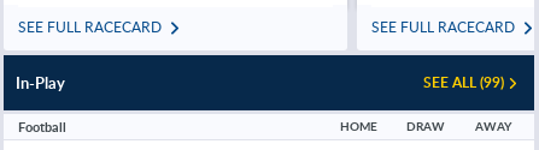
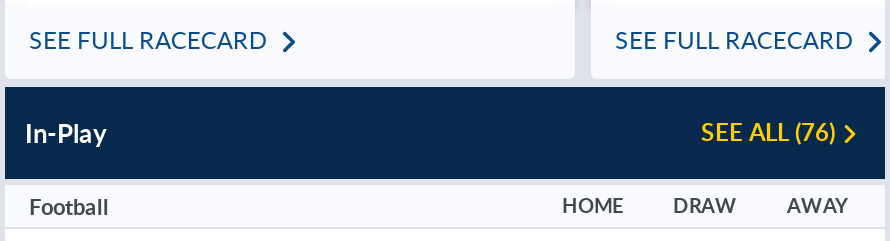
- SEE ALL (99)
+ SEE ALL (76)
